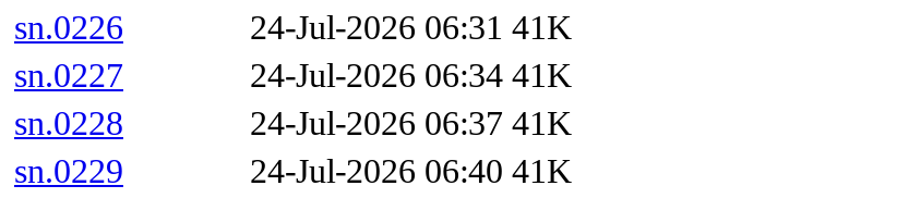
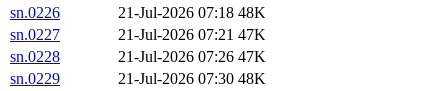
- 24-Jul-2026 06:31 41K
+ 21-Jul-2026 07:18 48K

- 24-Jul-2026 06:34 41K
+ 21-Jul-2026 07:21 47K

- 24-Jul-2026 06:37 41K
+ 21-Jul-2026 07:26 47K

- 24-Jul-2026 06:40 41K
+ 21-Jul-2026 07:30 48K
